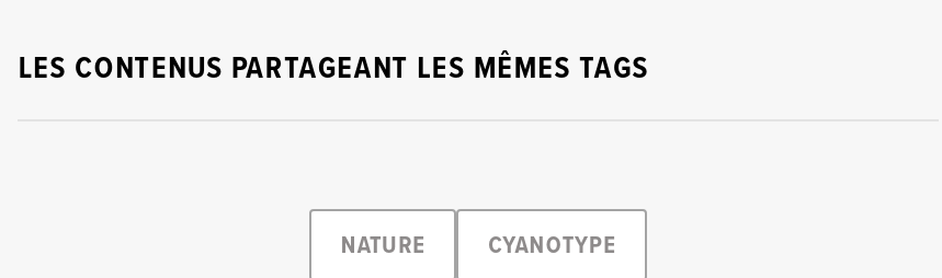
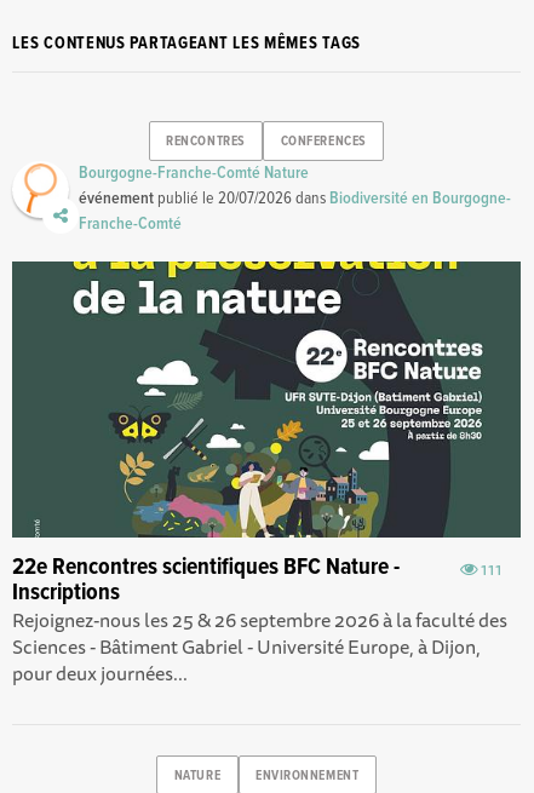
+ [image]
+ 111
+ 22e Rencontres scientifiques BFC Nature -
+ Inscriptions
+ Rejoignez-nous les 25 & 26 septembre 2026 à la faculté des
+ Sciences - Bâtiment Gabriel - Université Europe, à Dijon,
+ pour deux journées...

+ [image]
+ RENCONTRES
+ CONFERENCES
+ Bourgogne-Franche-Comté Nature
+ événement publié le 20/07/2026 dans Biodiversité en Bourgogne-
+ Franche-Comté

- CYANOTYPE
+ ENVIRONNEMENT
